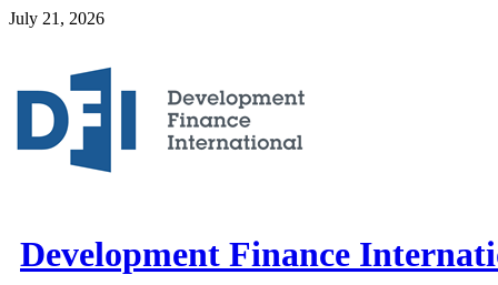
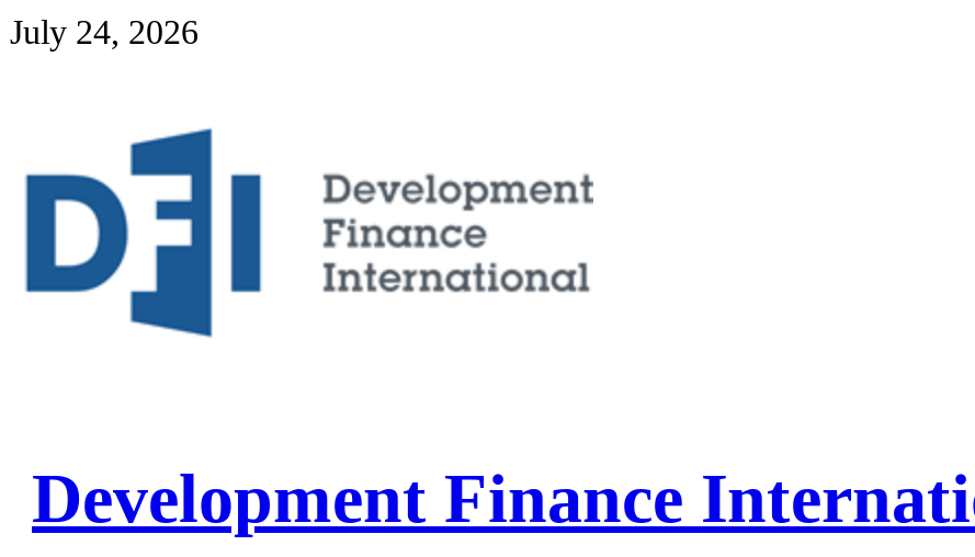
- July 21, 2026
+ July 24, 2026
